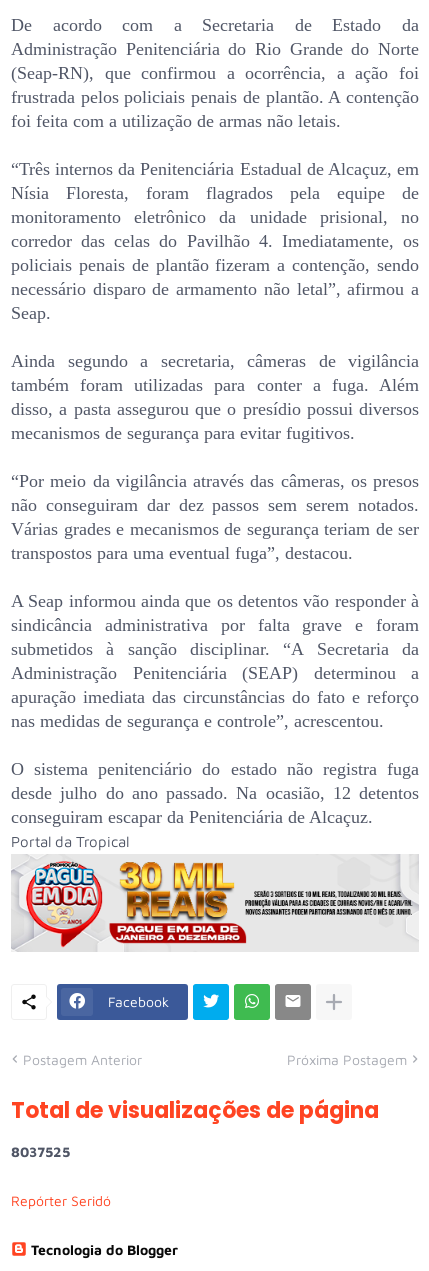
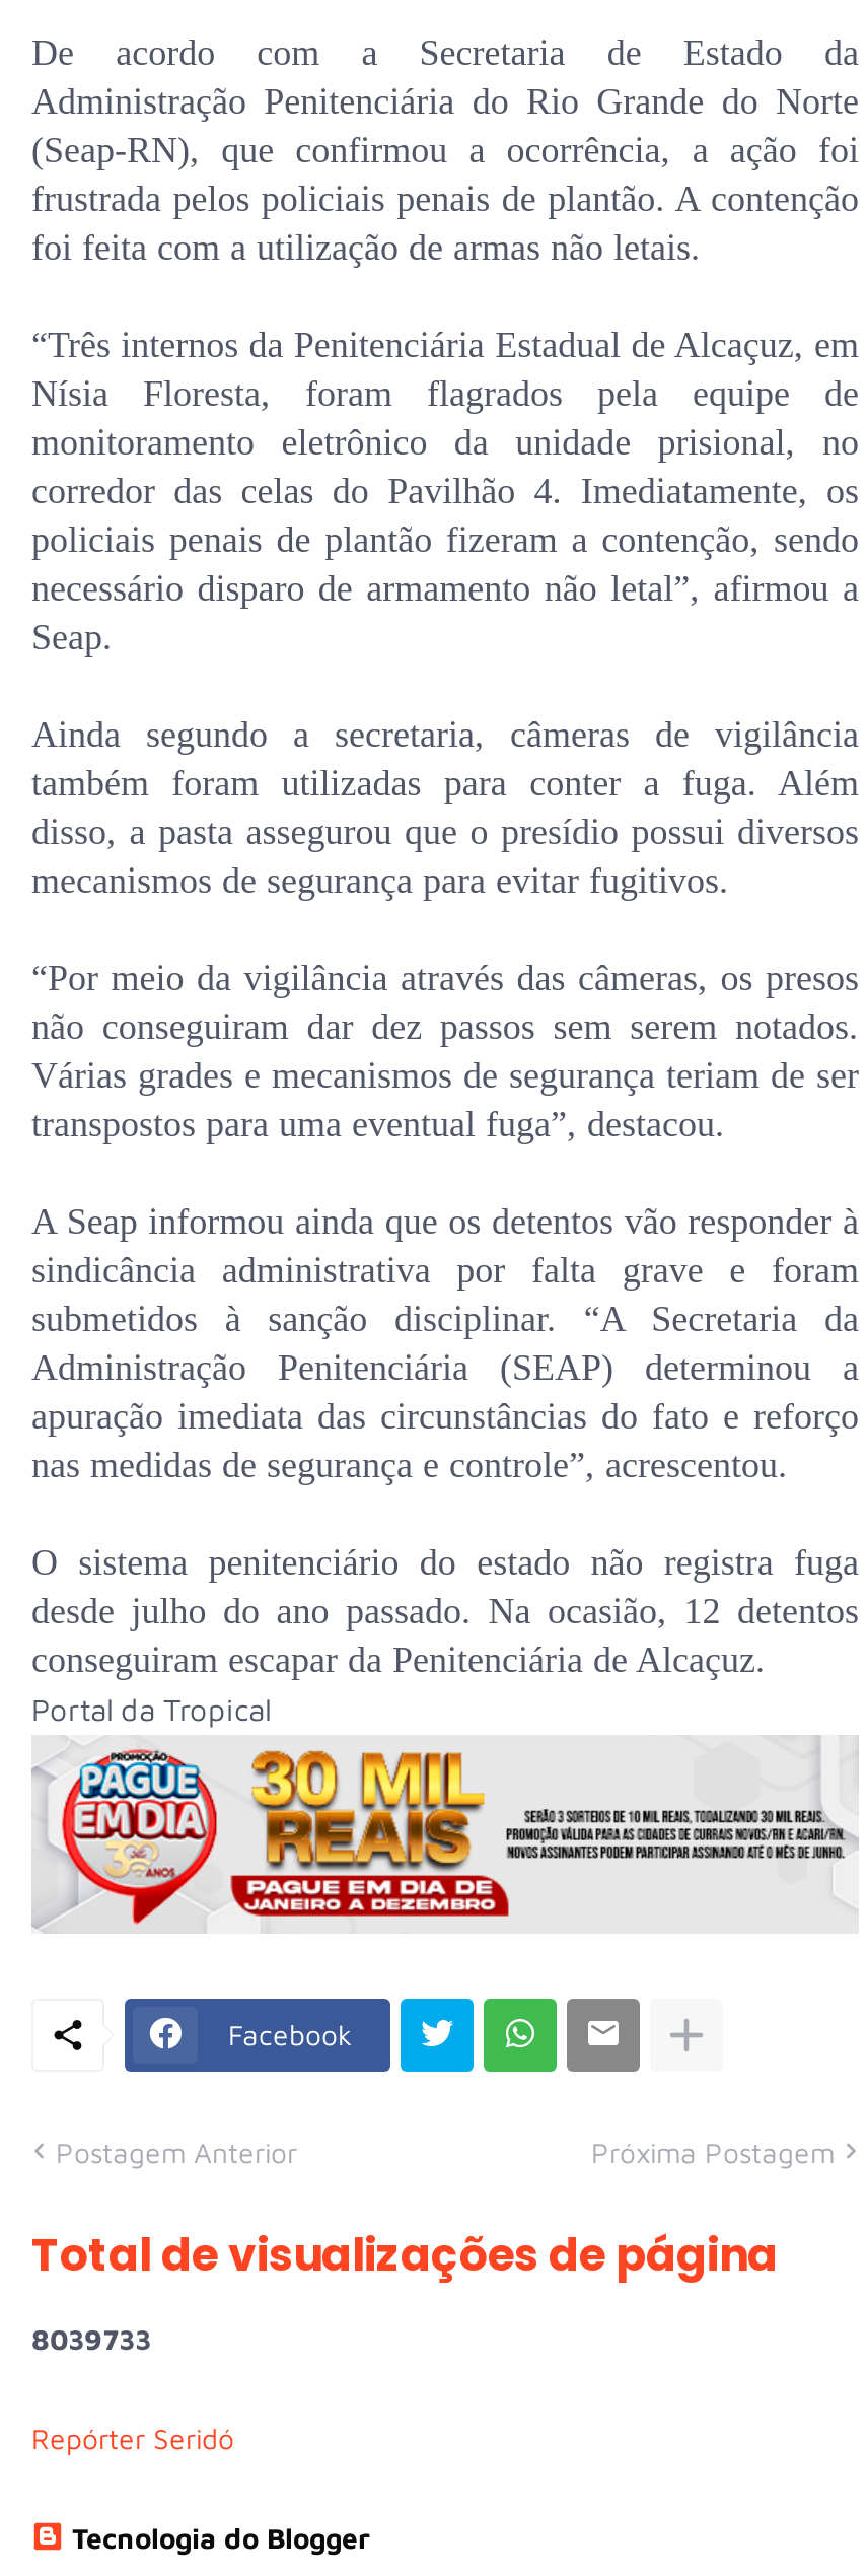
- 8037525
+ 8039733
